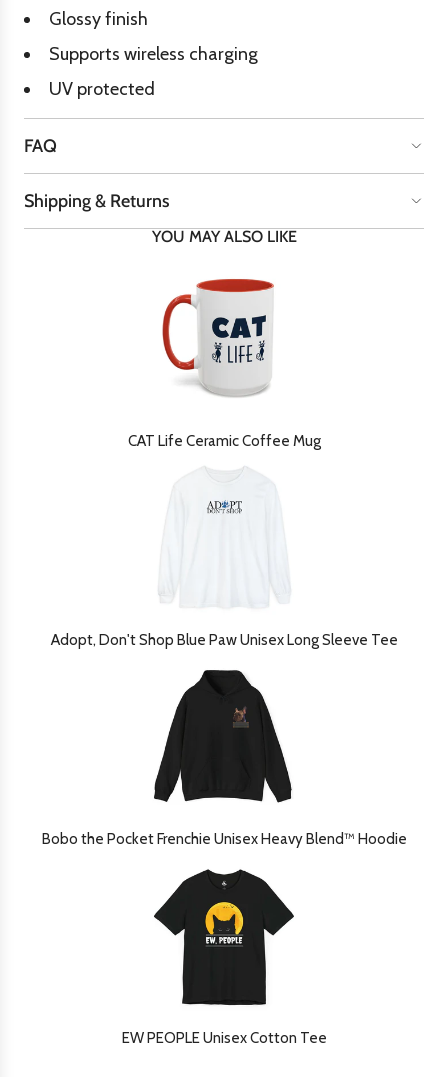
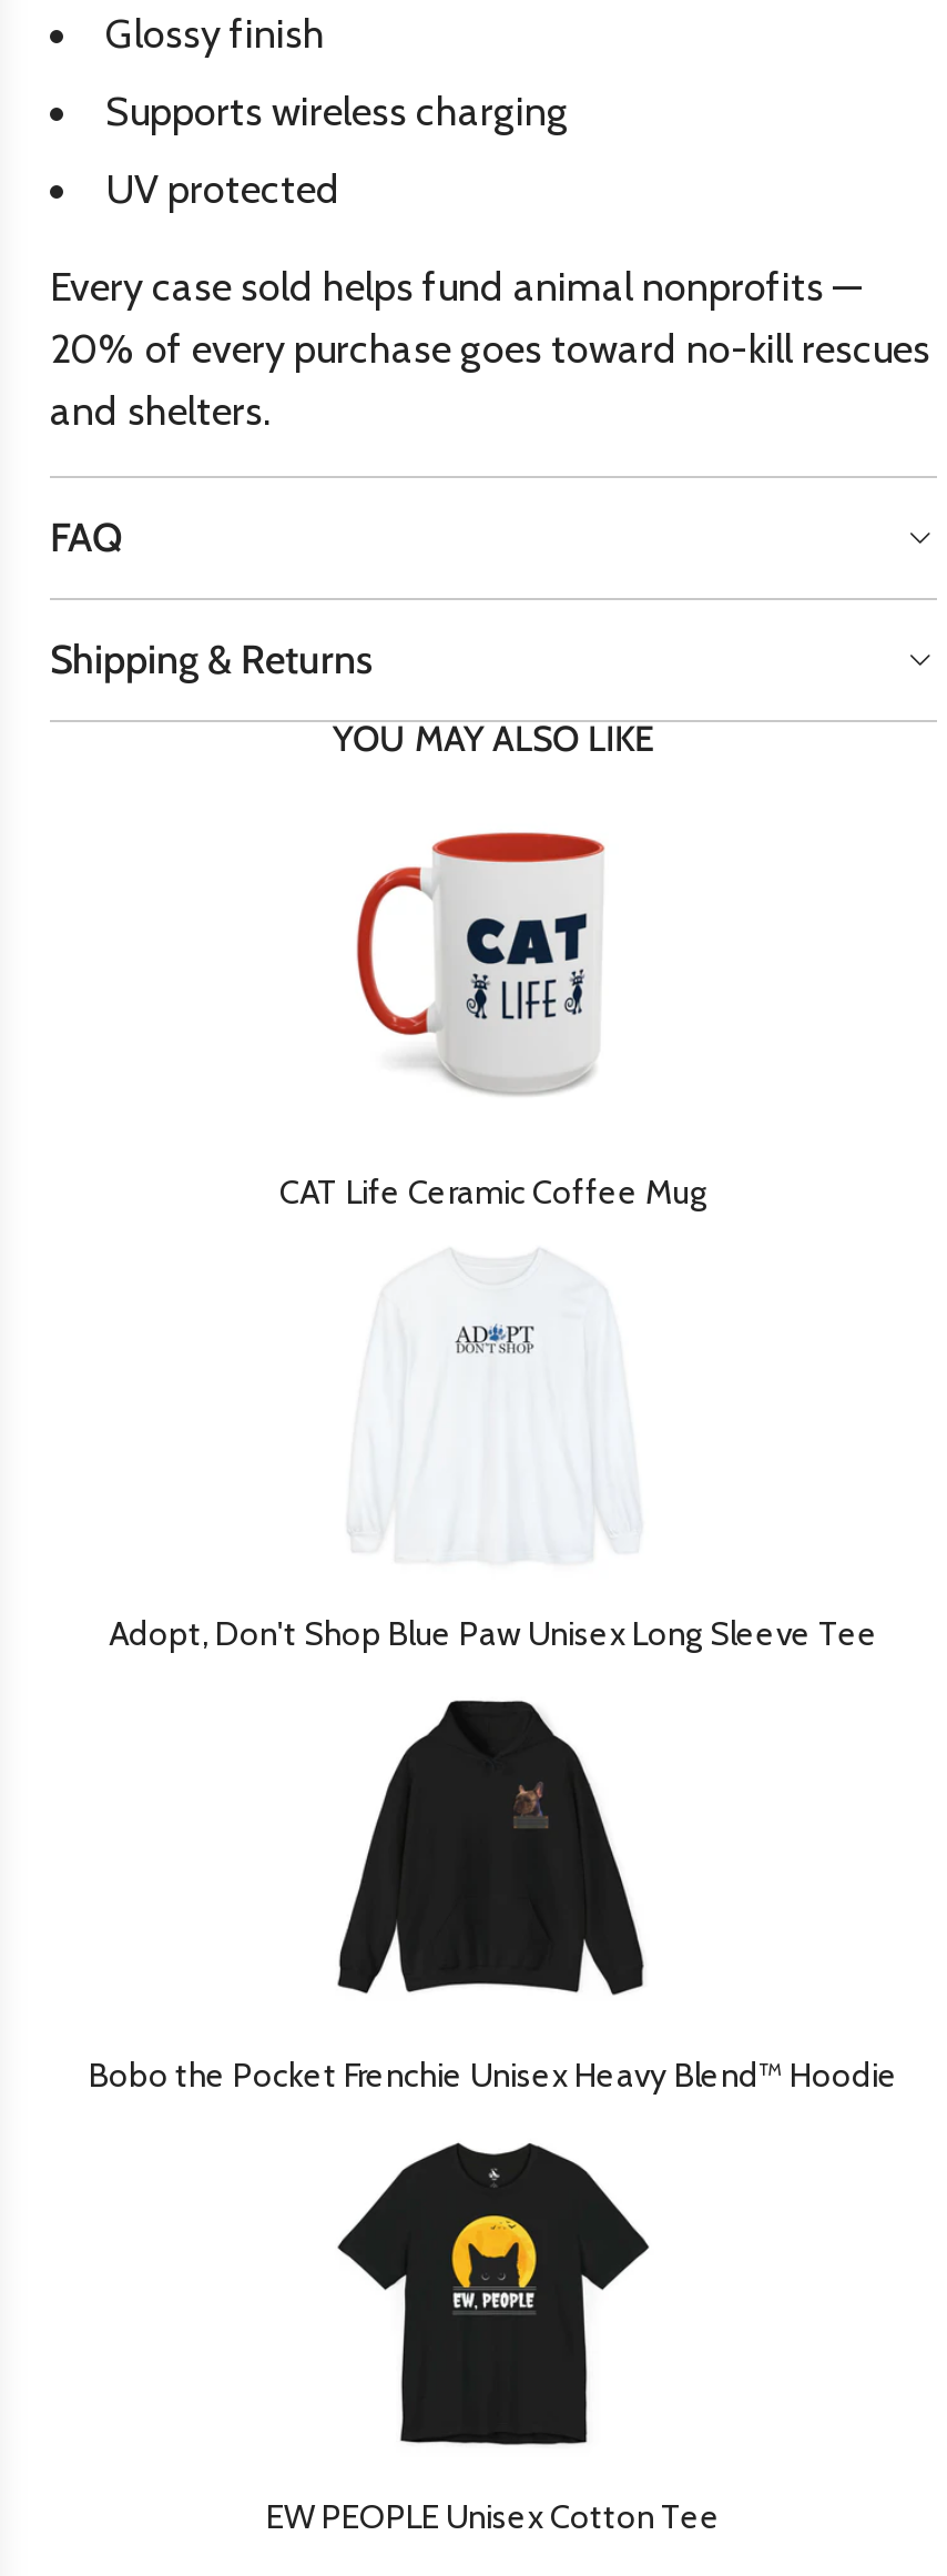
+ Every case sold helps fund animal nonprofits —
+ 20% of every purchase goes toward no-kill rescues
+ and shelters.
